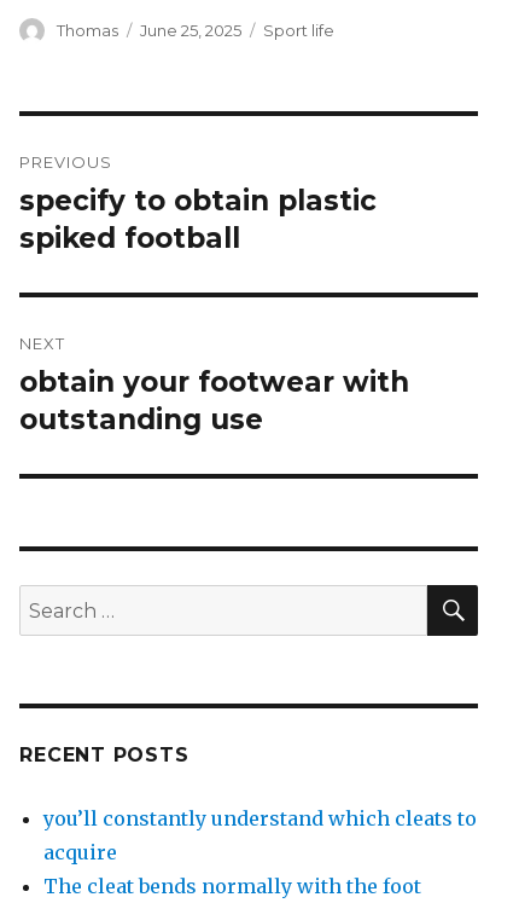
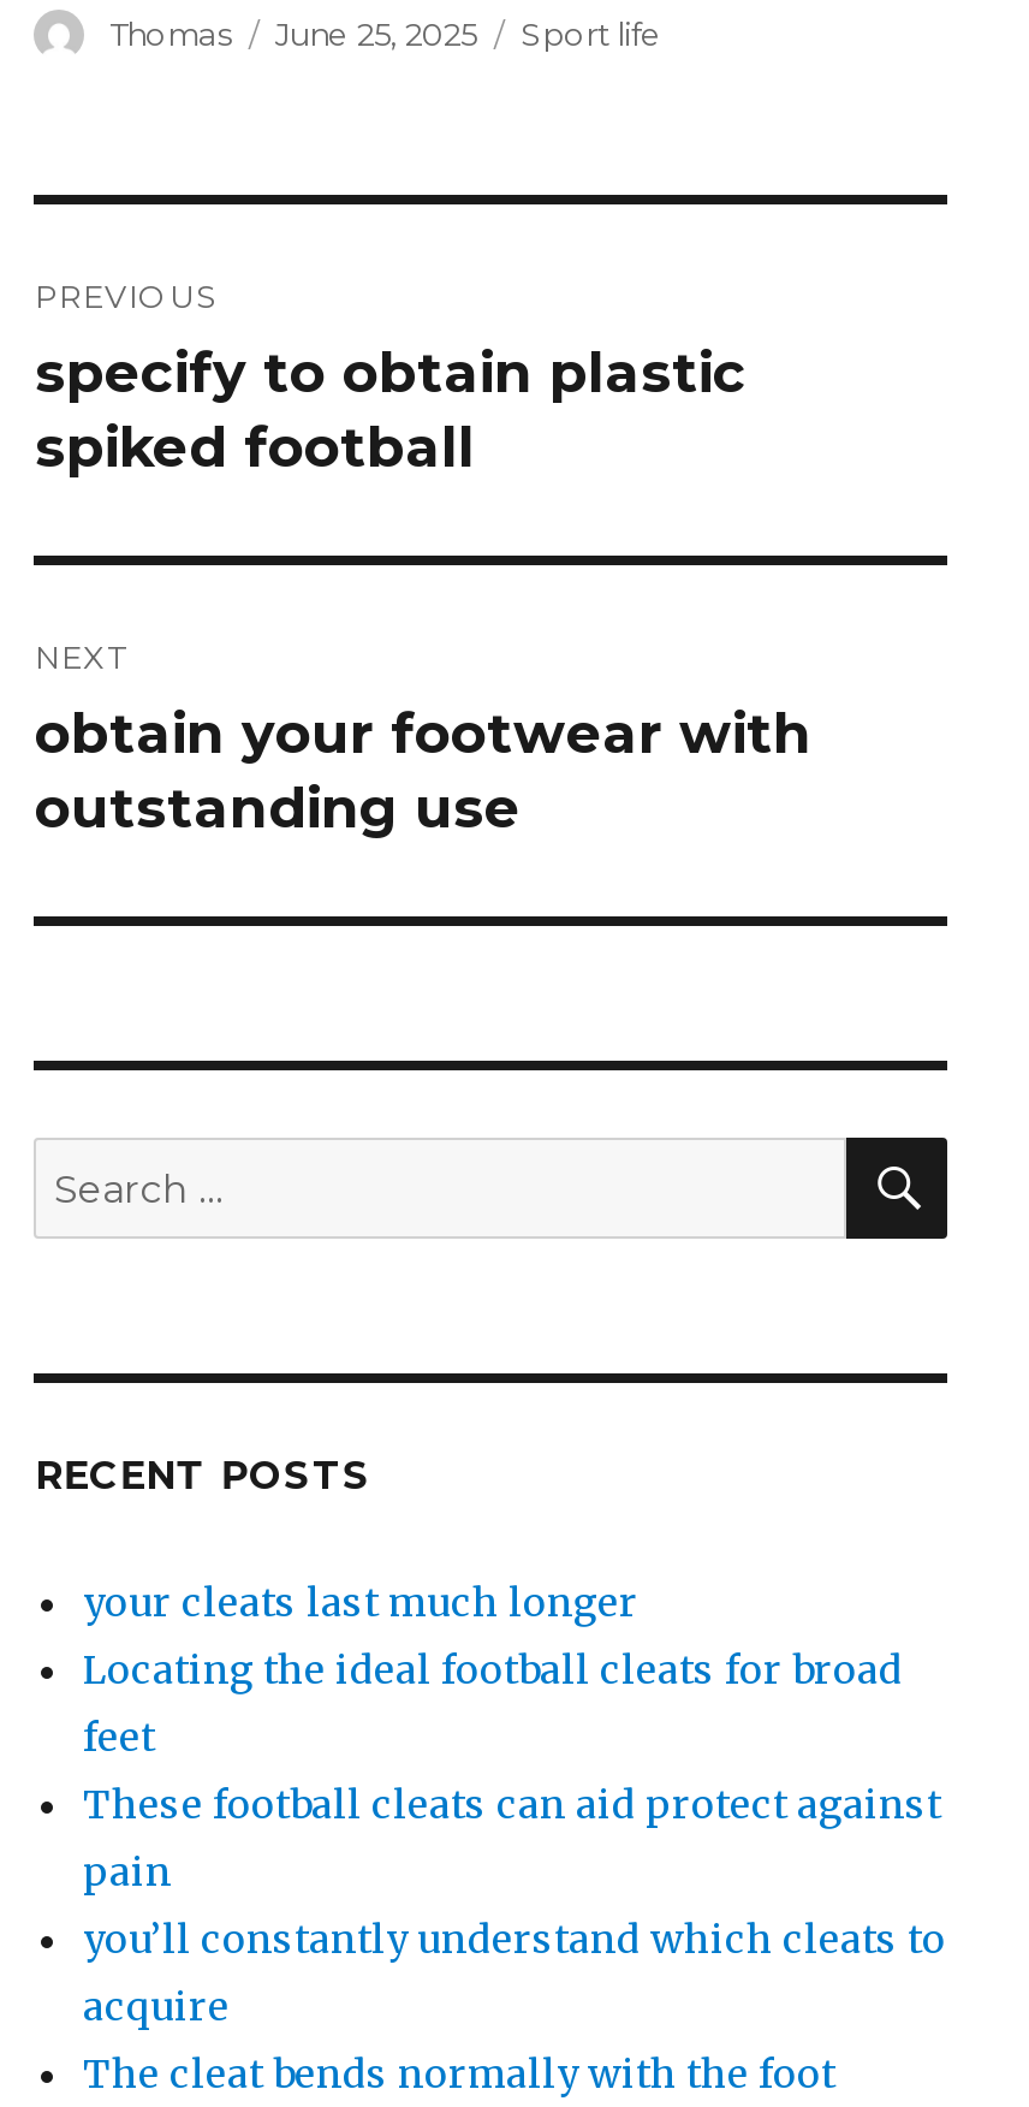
+ your cleats last much longer
+ Locating the ideal football cleats for broad
+ feet
+ These football cleats can aid protect against
+ pain
